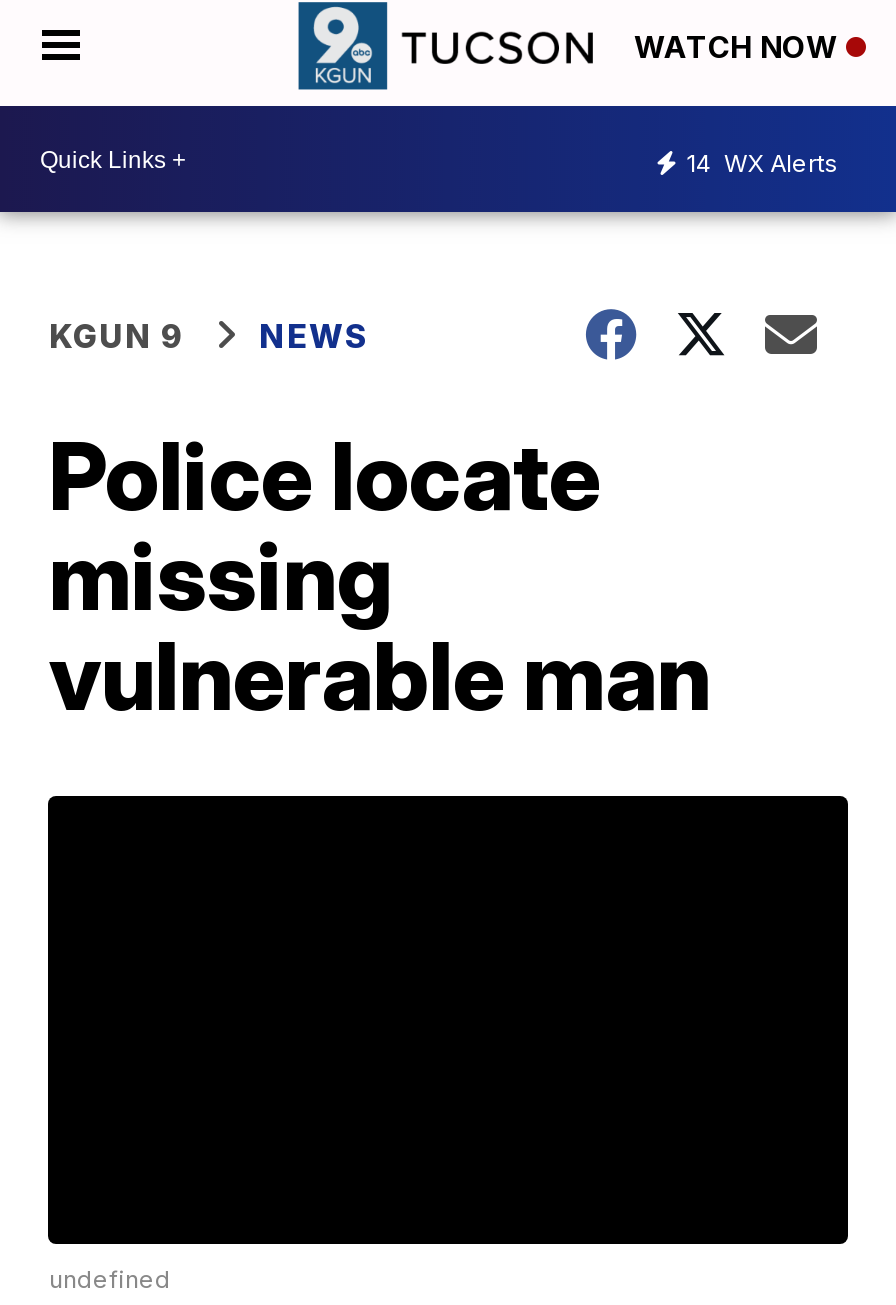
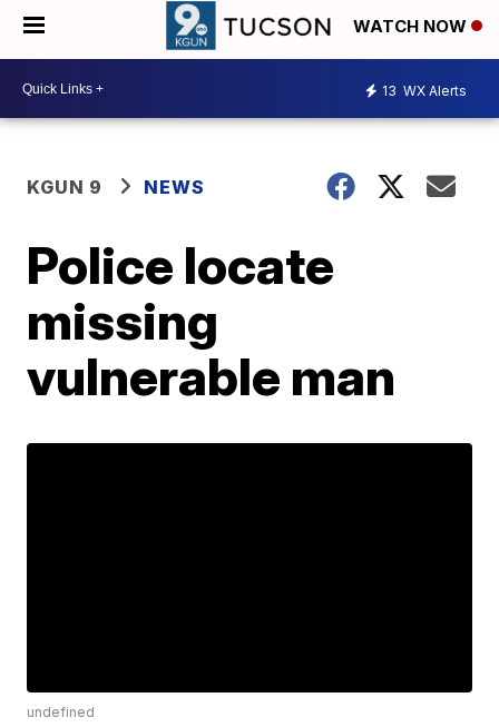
- 14 WX Alerts
+ 13 WX Alerts
